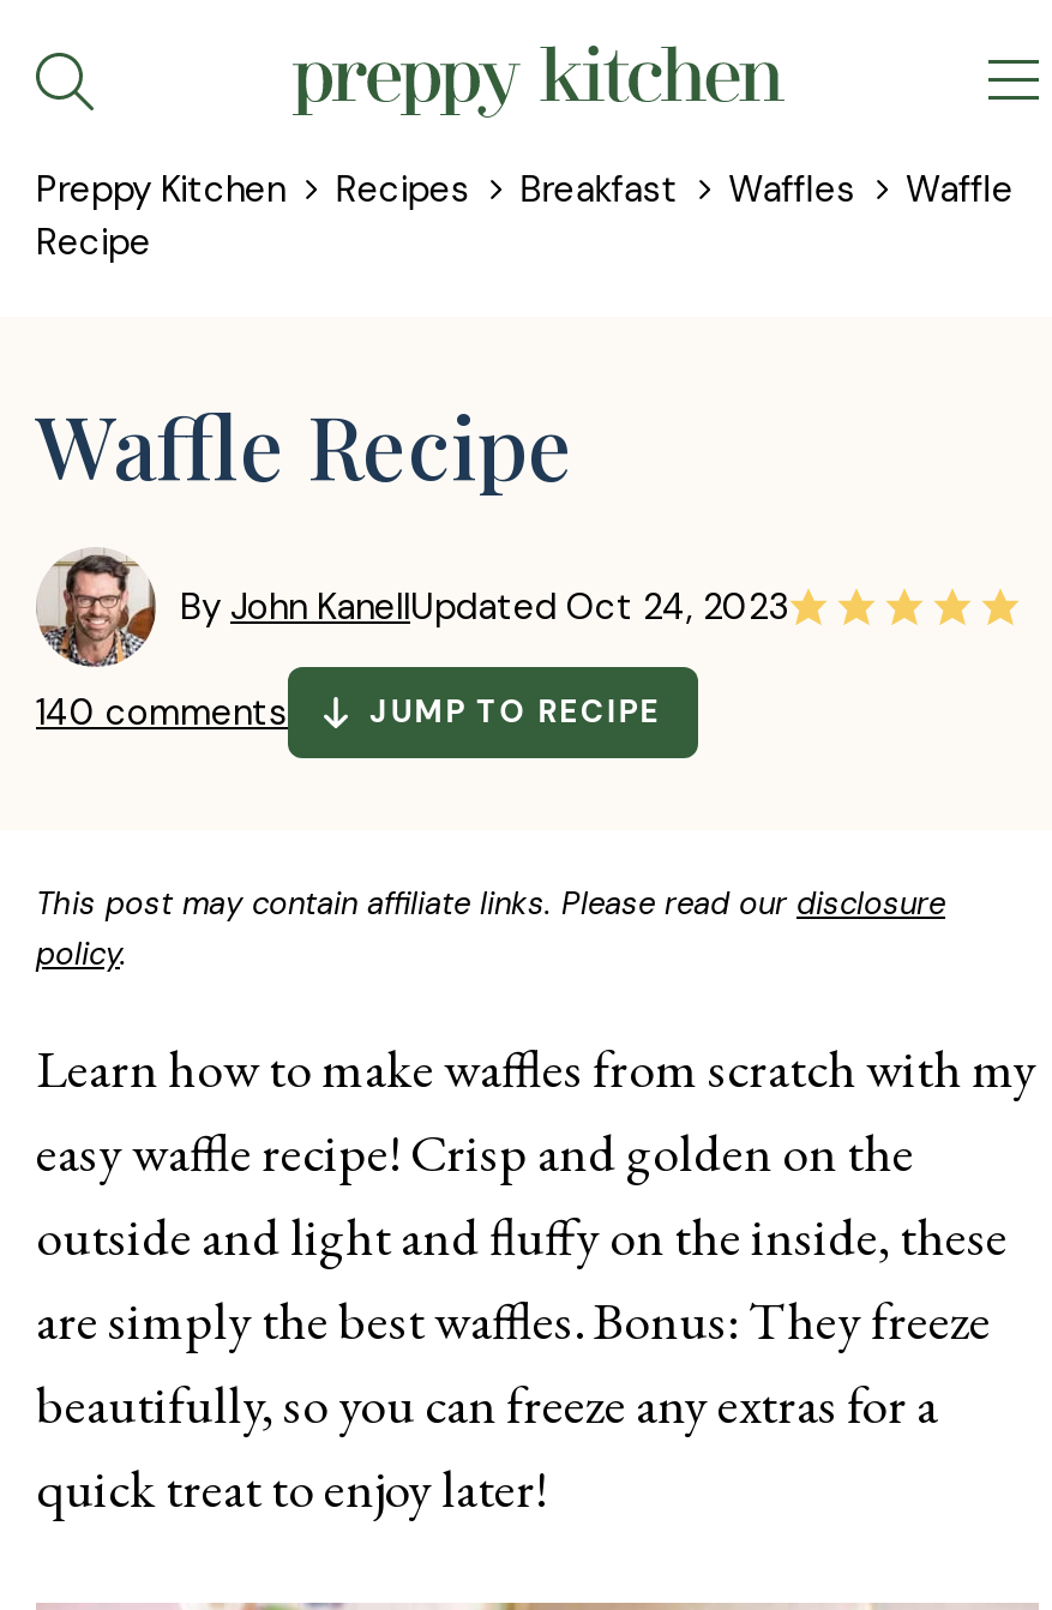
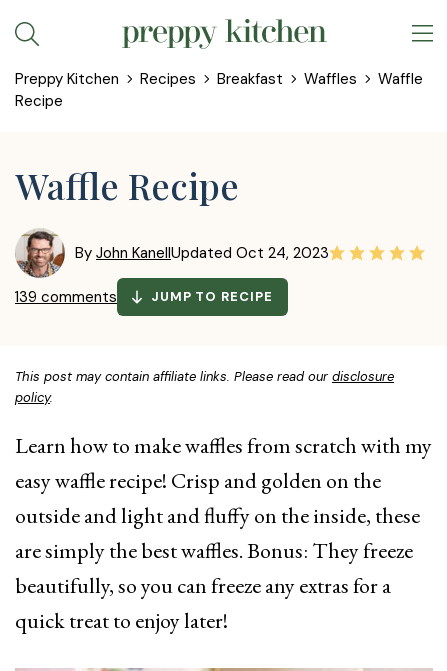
- 140 comments JUMP TO RECIPE
+ 139 comments JUMP TO RECIPE
